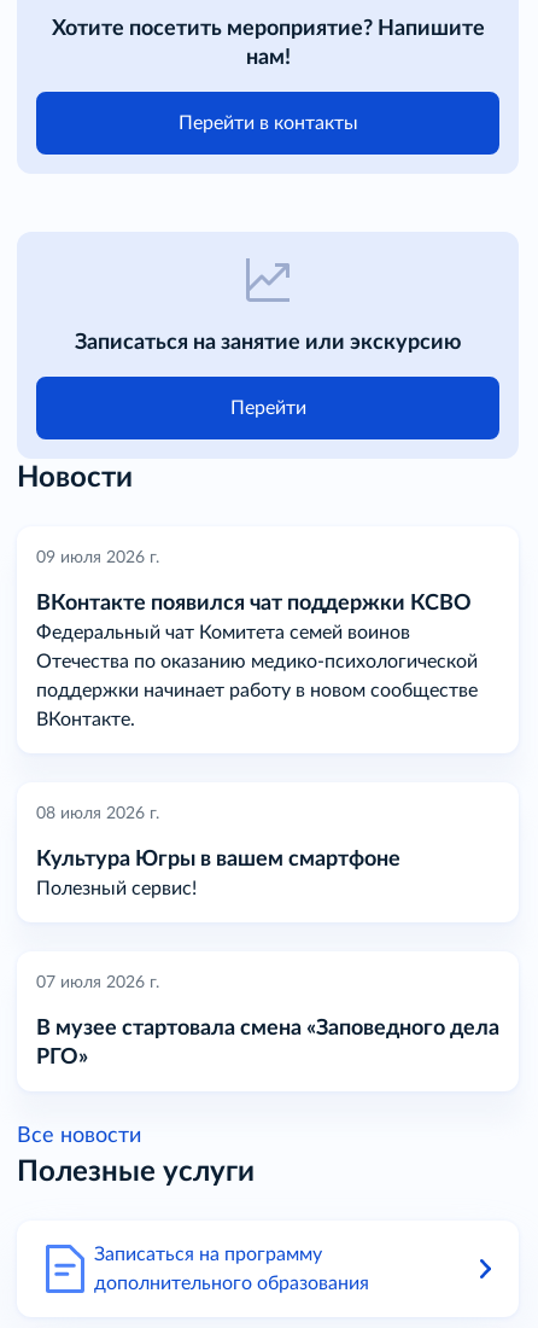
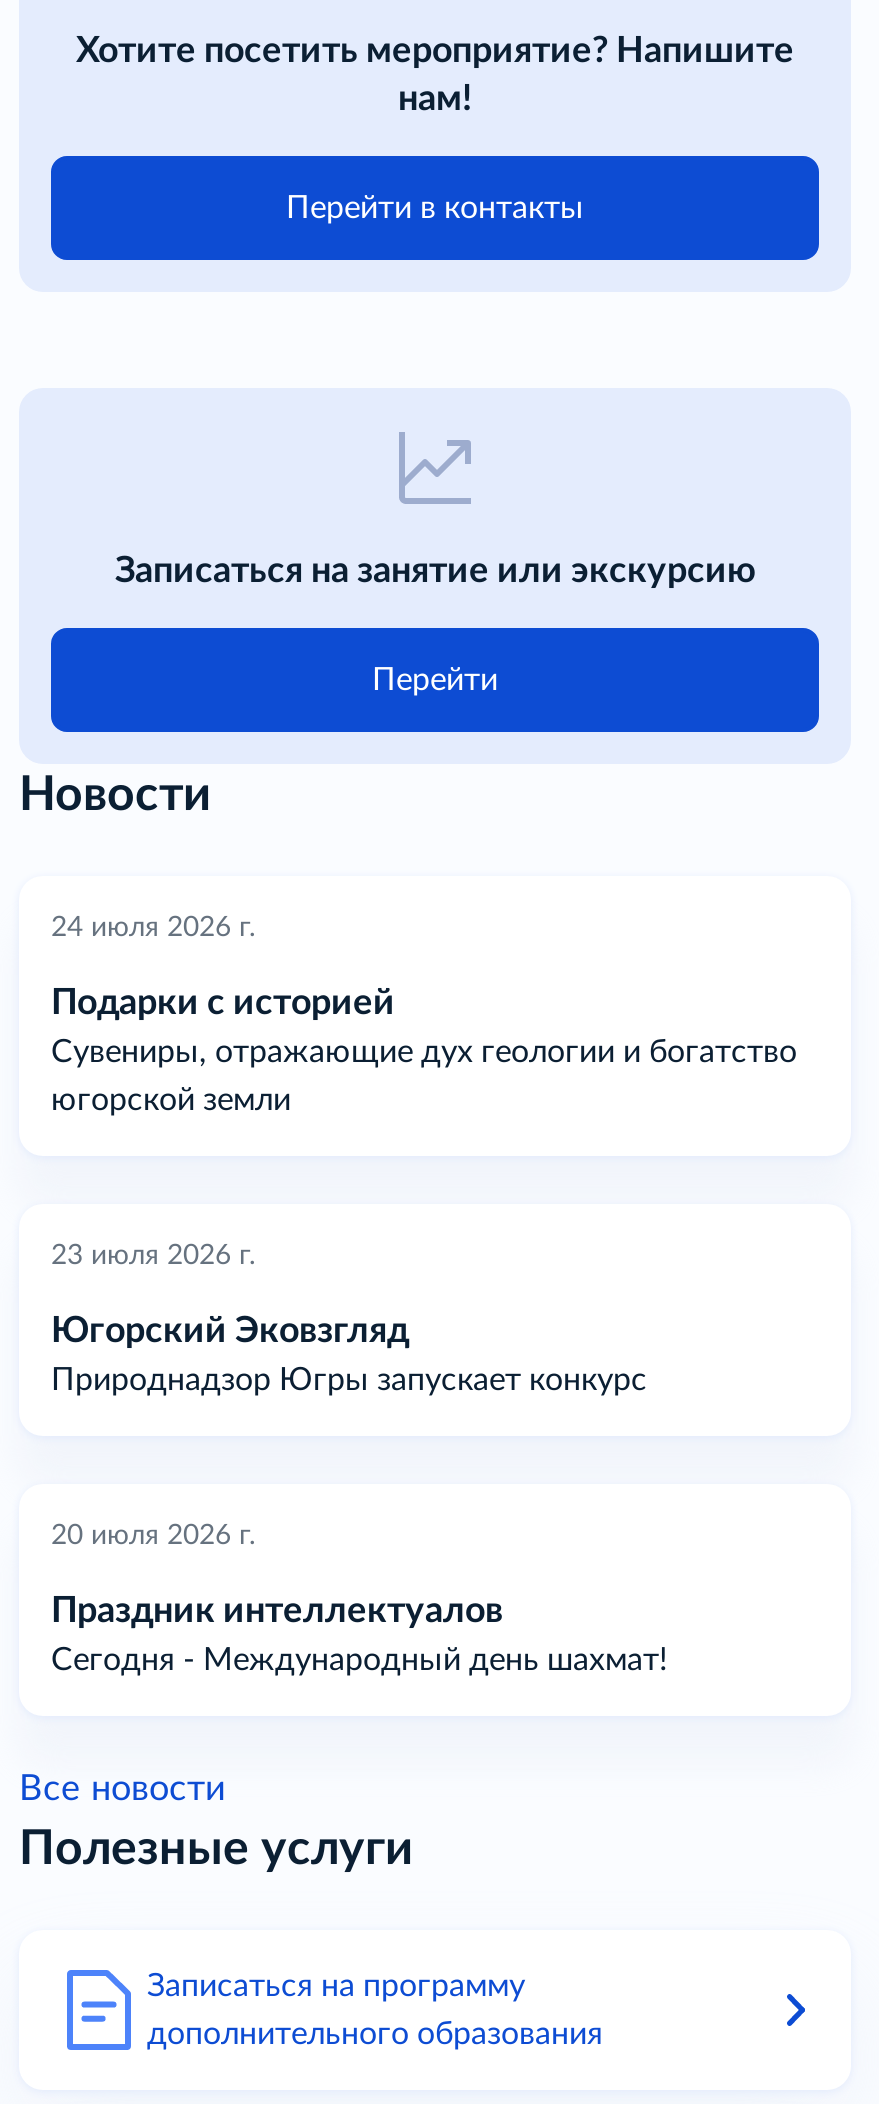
- 09 июля 2026 г.
- ВКонтакте появился чат поддержки КСВО
- Федеральный чат Комитета семей воинов
- Отечества по оказанию медико-психологической
- поддержки начинает работу в новом сообществе
- ВКонтакте.
+ 24 июля 2026 г.
+ Подарки с историей
+ Сувениры, отражающие дух геологии и богатство
+ югорской земли

- 08 июля 2026 г.
- Культура Югры в вашем смартфоне
- Полезный сервис!
+ 23 июля 2026 г.
+ Югорский Эковзгляд
+ Природнадзор Югры запускает конкурс

- 07 июля 2026 г.
- В музее стартовала смена «Заповедного дела
- РГО»
+ 20 июля 2026 г.
+ Праздник интеллектуалов
+ Сегодня - Международный день шахмат!
